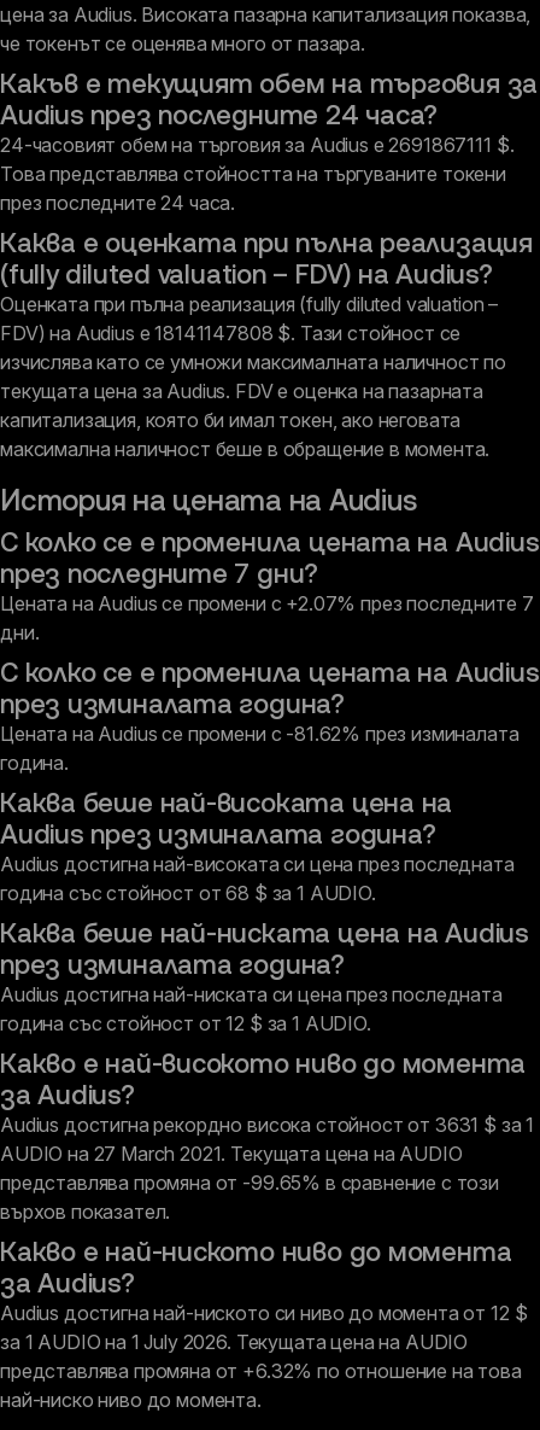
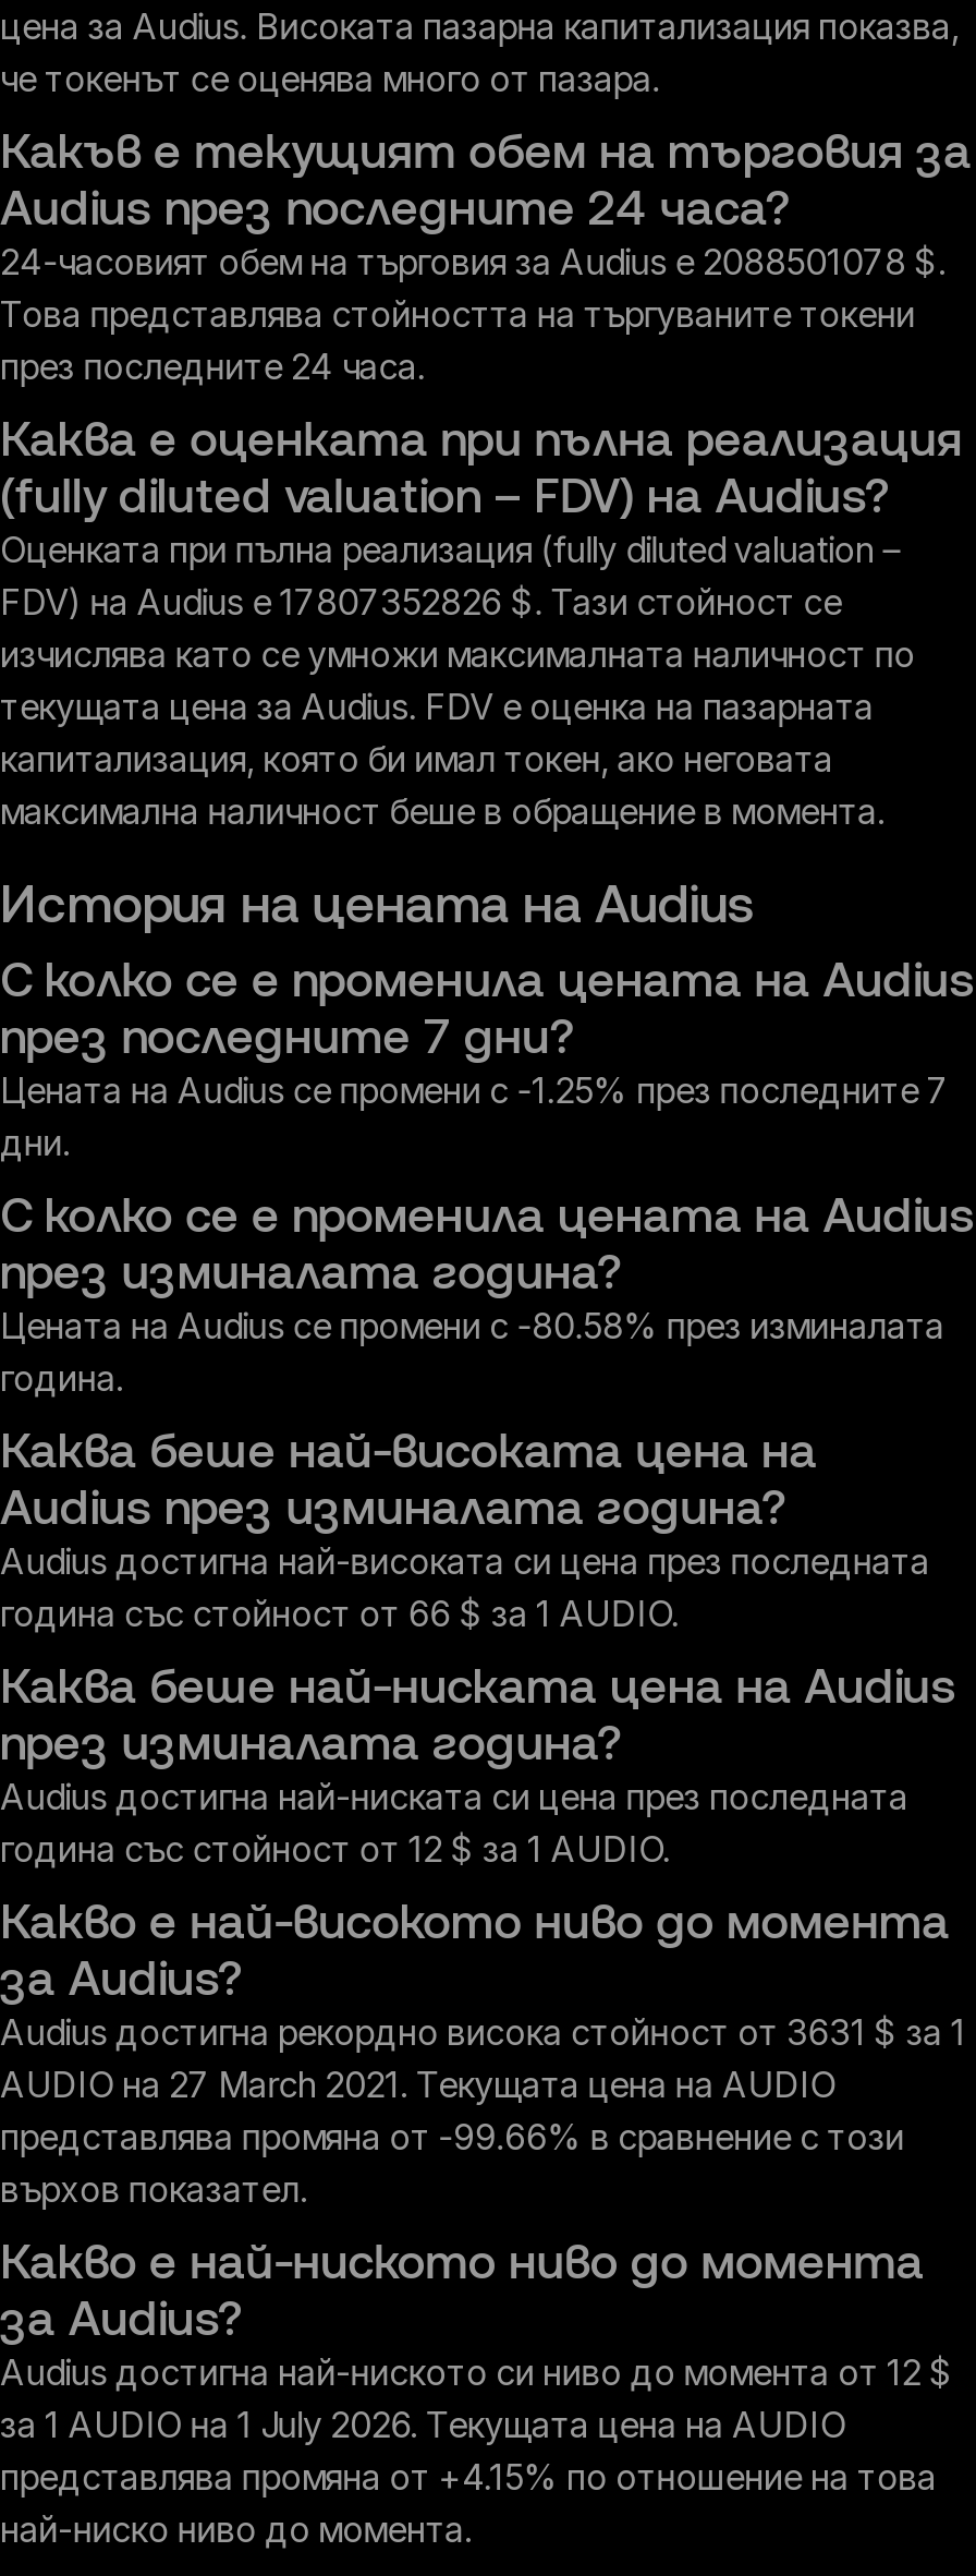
- 24-часовият обем на търговия за Audius е 2691867111 $.
+ 24-часовият обем на търговия за Audius е 2088501078 $.

- FDV) на Audius е 18141147808 $. Тази стойност се
+ FDV) на Audius е 17807352826 $. Тази стойност се

- Цената на Audius се промени с +2.07% през последните 7
+ Цената на Audius се промени с -1.25% през последните 7

- Цената на Audius се промени с -81.62% през изминалата
+ Цената на Audius се промени с -80.58% през изминалата

- година със стойност от 68 $ за 1 AUDIO.
+ година със стойност от 66 $ за 1 AUDIO.

- представлява промяна от -99.65% в сравнение с този
+ представлява промяна от -99.66% в сравнение с този

- представлява промяна от +6.32% по отношение на това
+ представлява промяна от +4.15% по отношение на това
